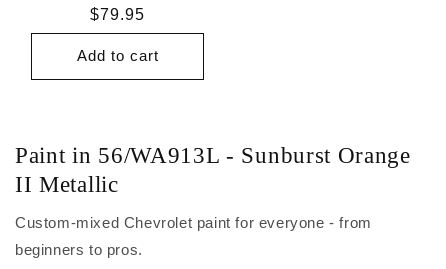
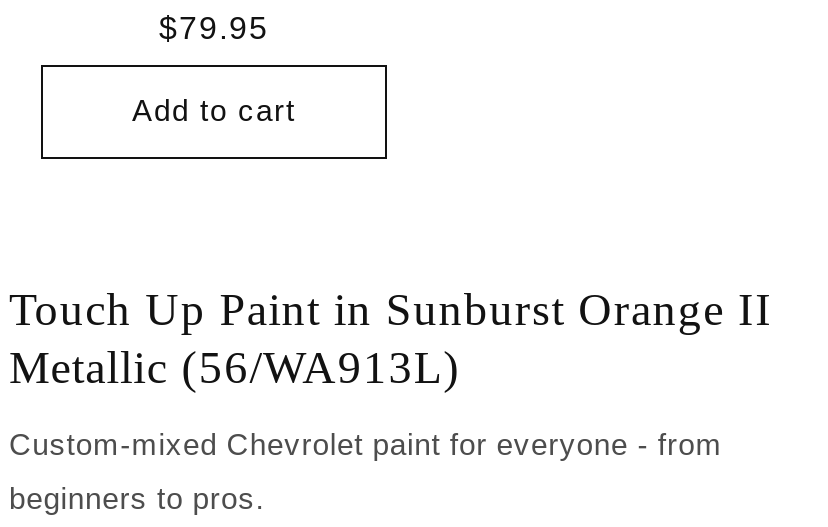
- Paint in 56/WA913L - Sunburst Orange
- II Metallic
+ Touch Up Paint in Sunburst Orange II
+ Metallic (56/WA913L)
